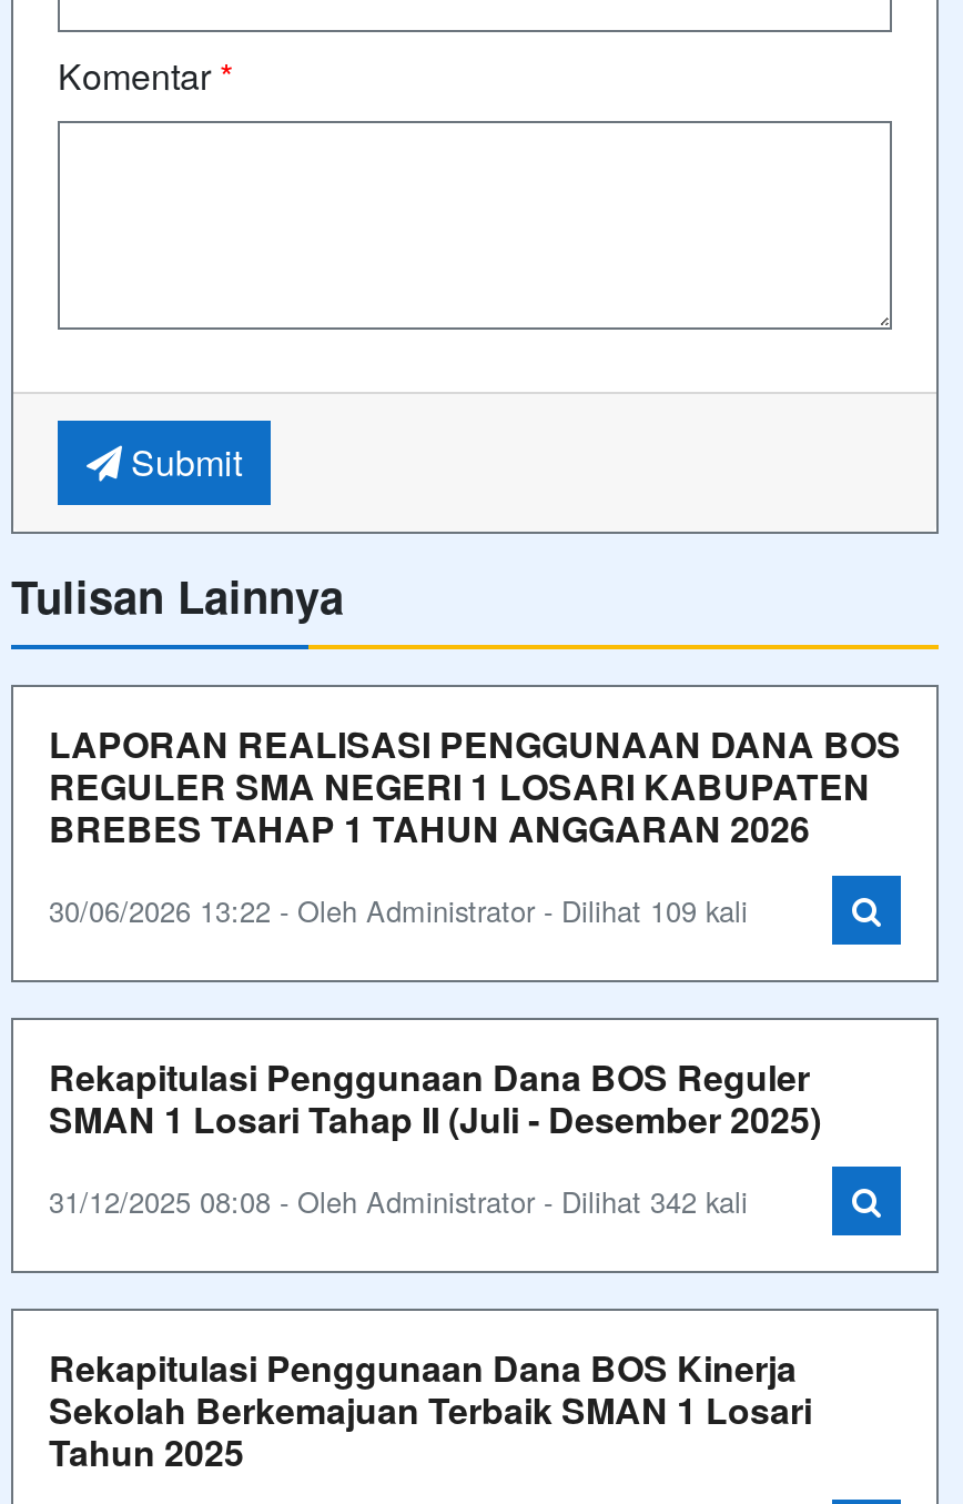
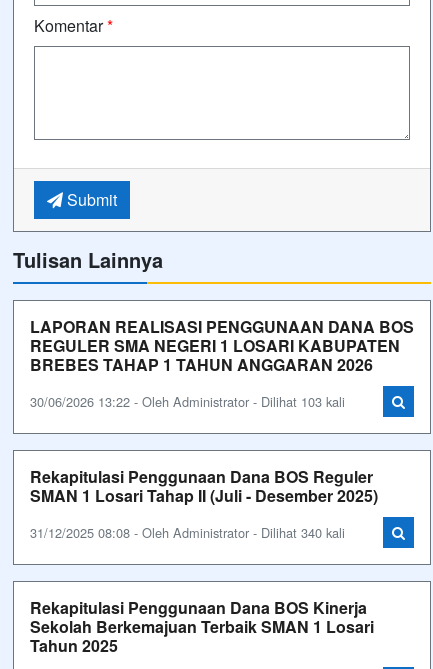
- 30/06/2026 13:22 - Oleh Administrator - Dilihat 109 kali
+ 30/06/2026 13:22 - Oleh Administrator - Dilihat 103 kali

- 31/12/2025 08:08 - Oleh Administrator - Dilihat 342 kali
+ 31/12/2025 08:08 - Oleh Administrator - Dilihat 340 kali
